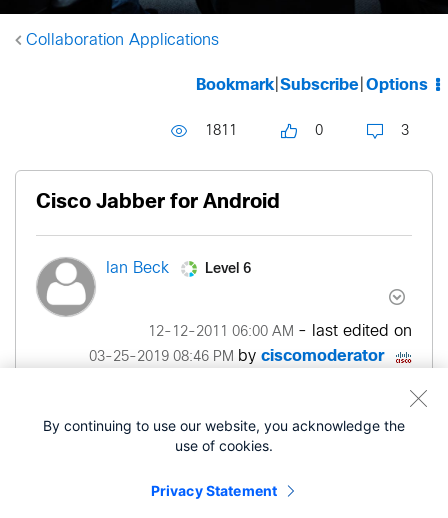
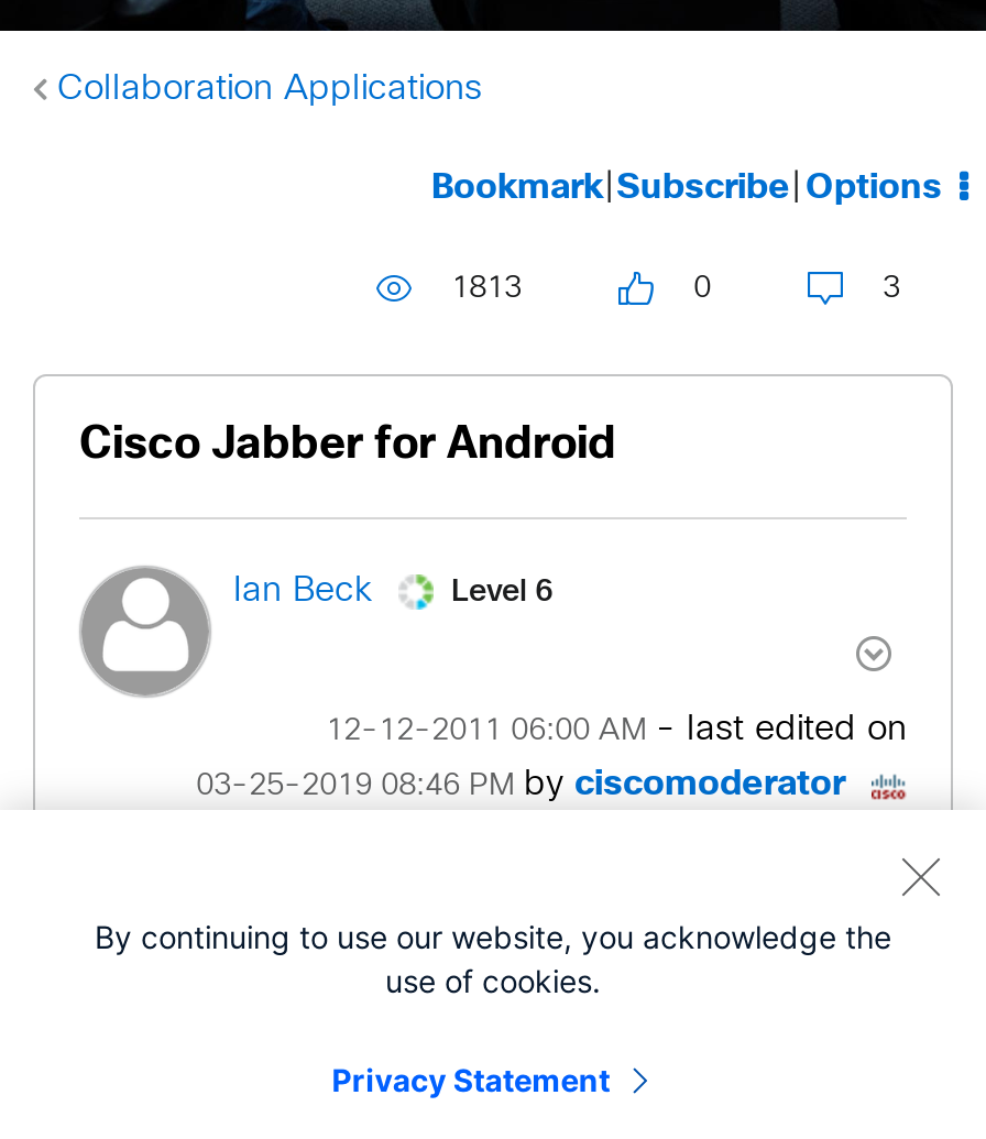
- 1811
+ 1813
